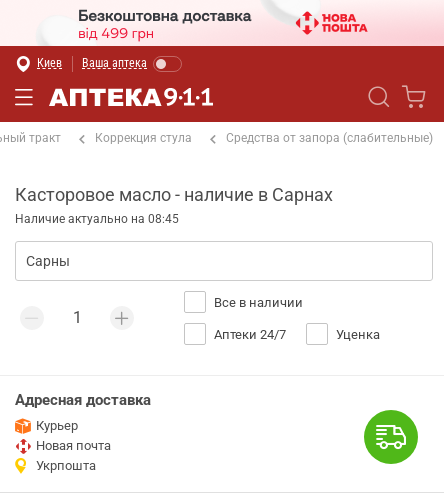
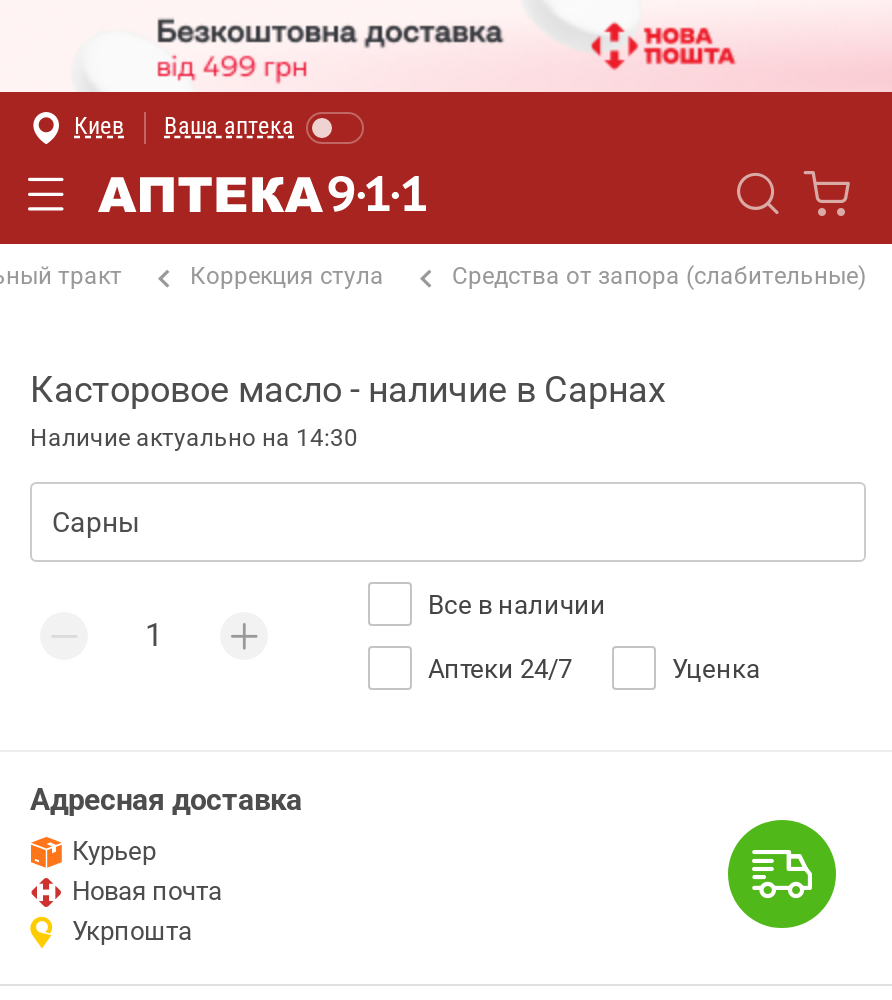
- Наличие актуально на 08:45
+ Наличие актуально на 14:30
